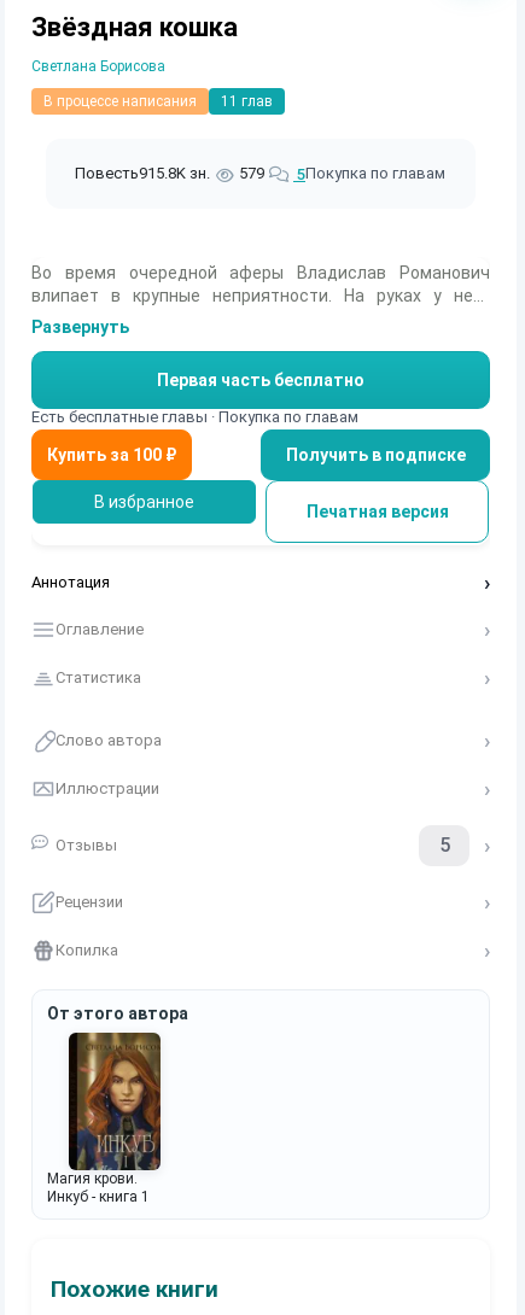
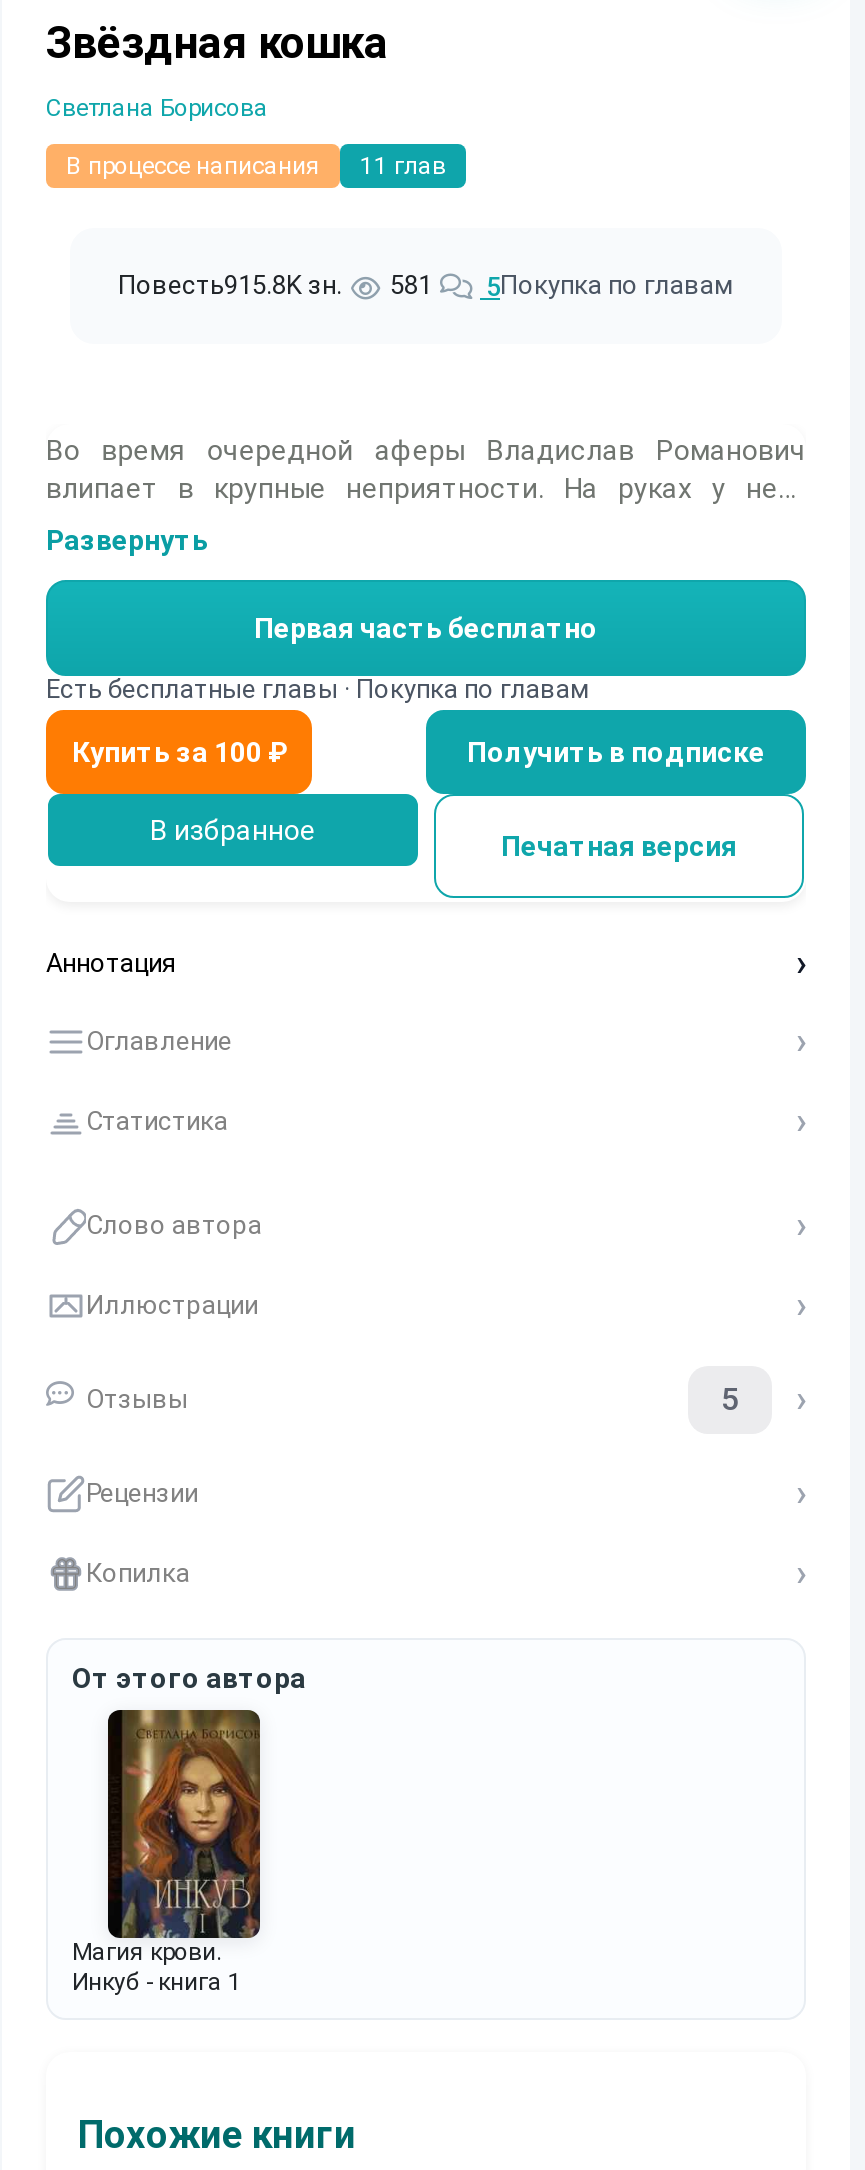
- 579
+ 581
